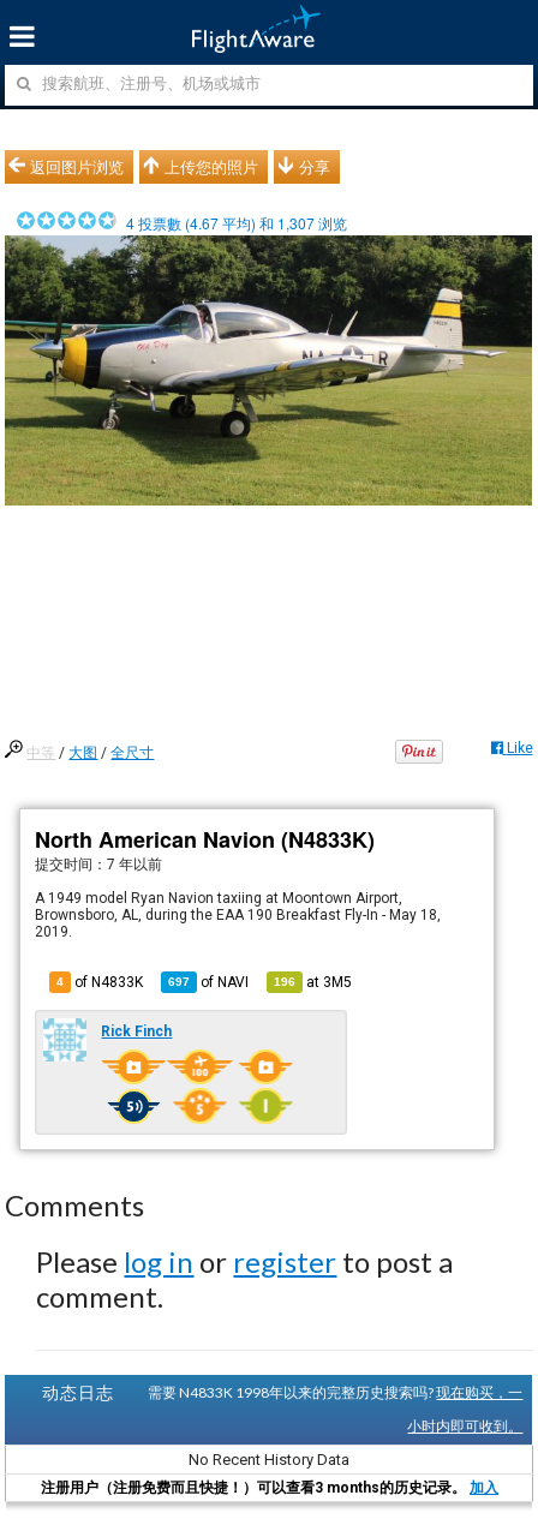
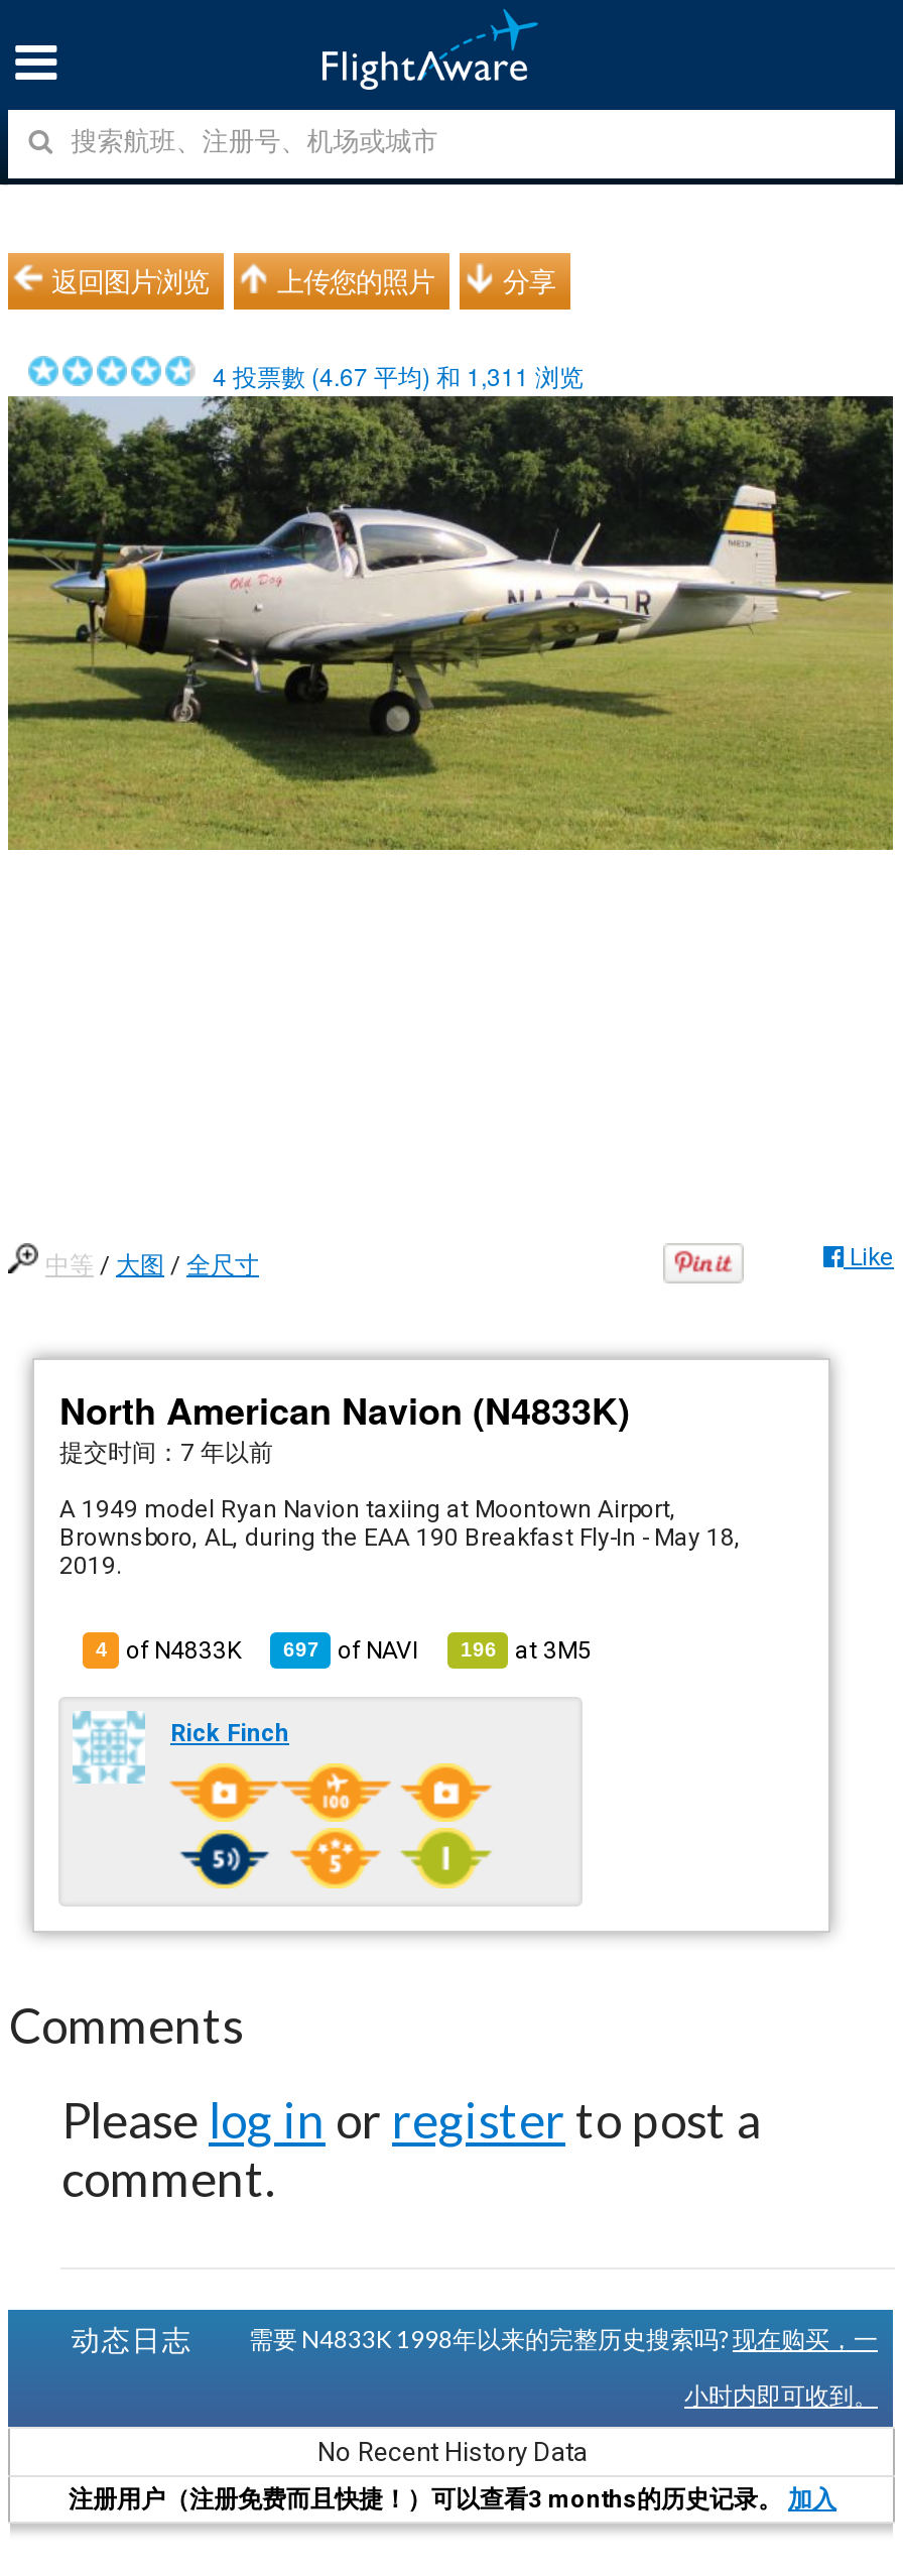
- 4投票數 (4.67平均) 和1,307浏览
+ 4投票數 (4.67平均) 和1,311浏览
